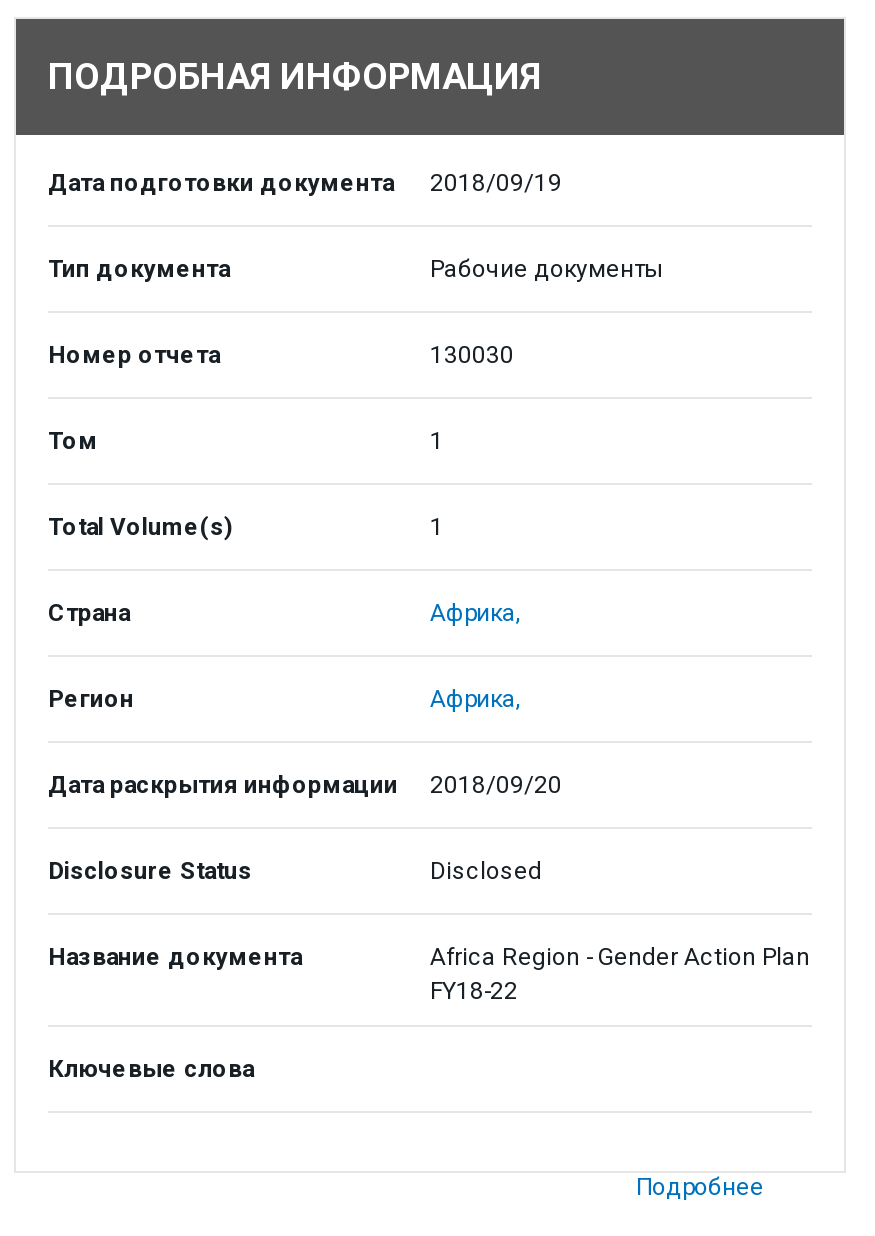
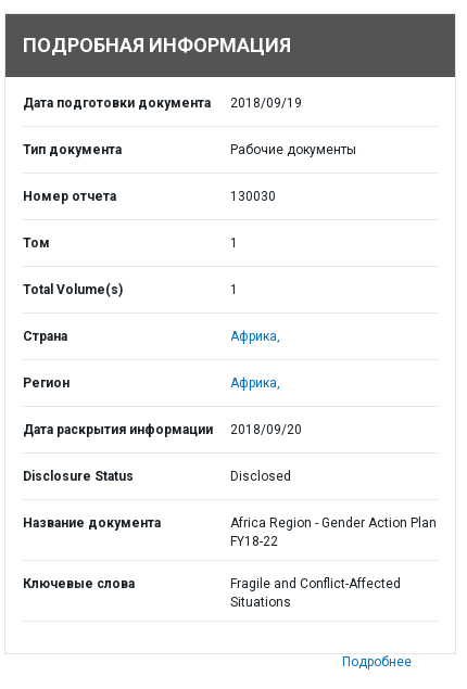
+ Fragile and Conflict-Affected
+ Situations
